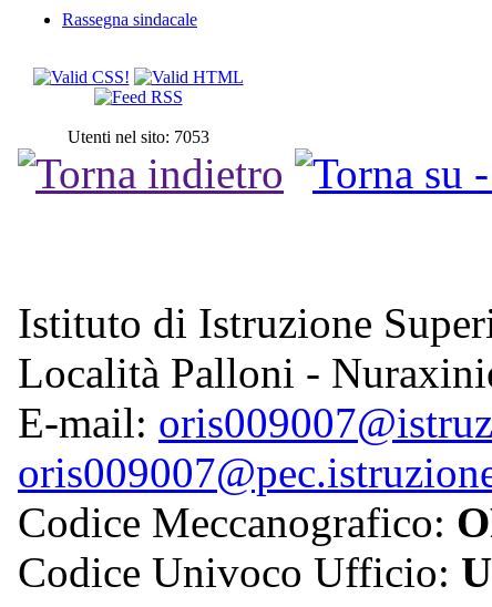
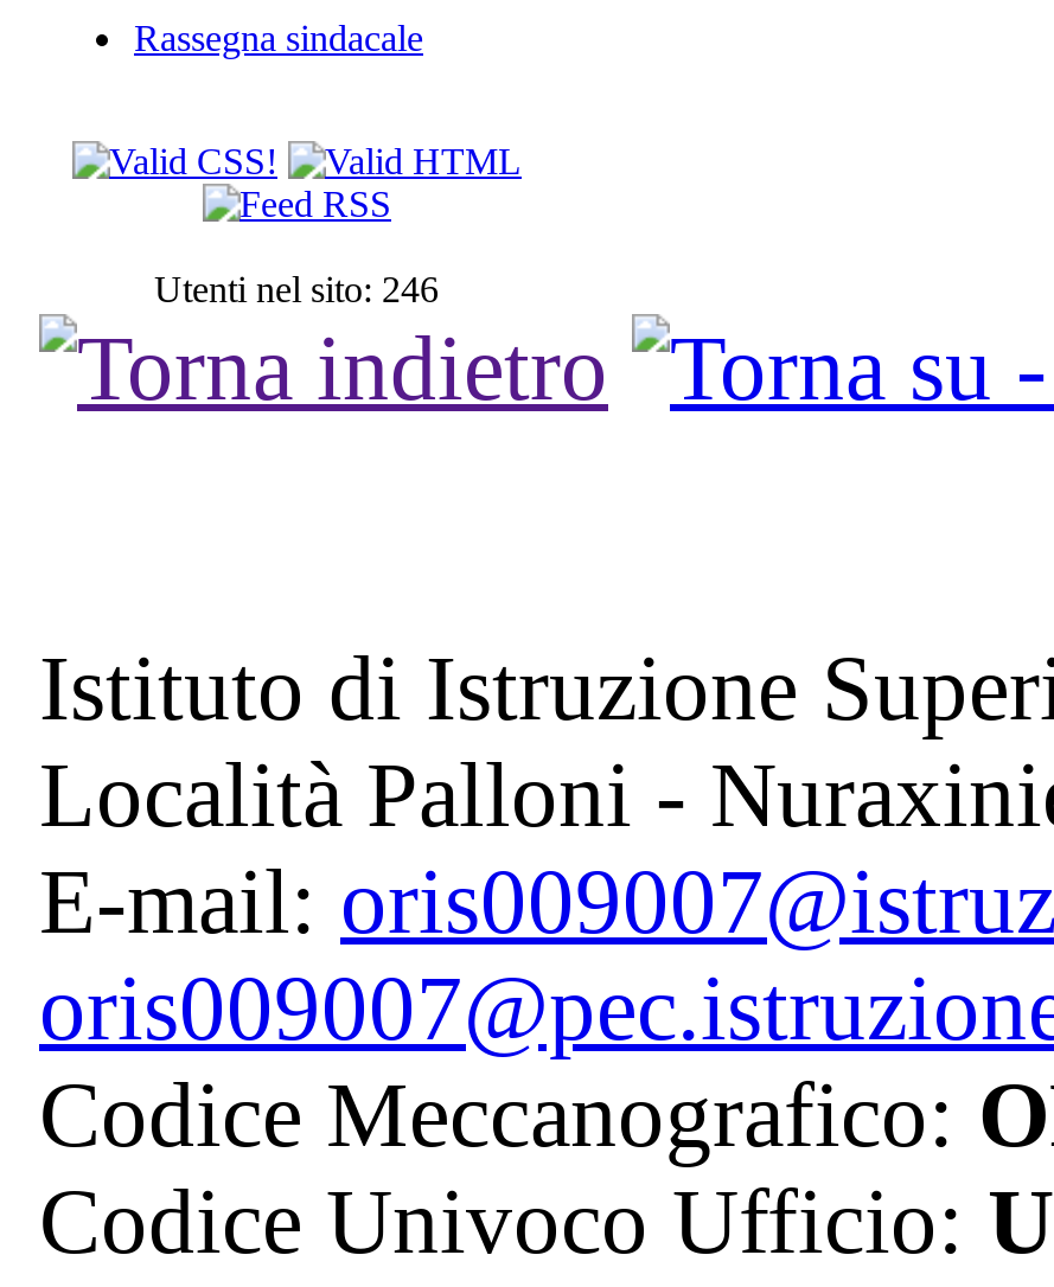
- Utenti nel sito: 7053
+ Utenti nel sito: 246
